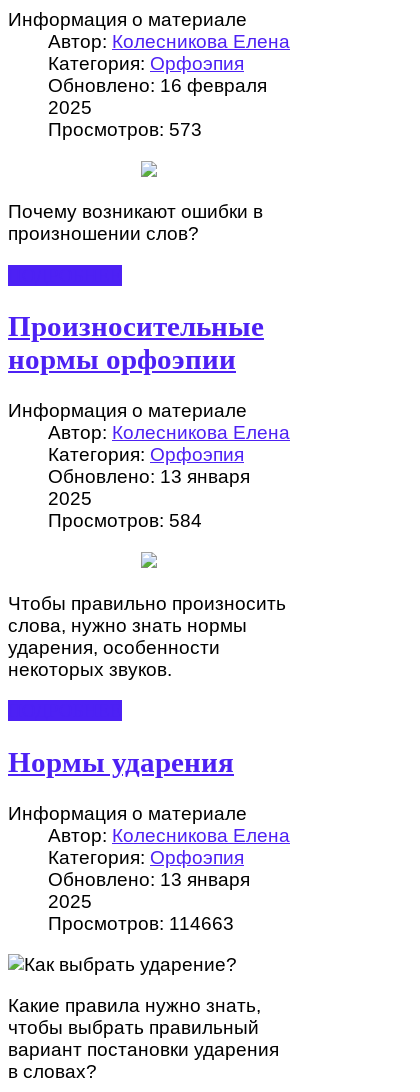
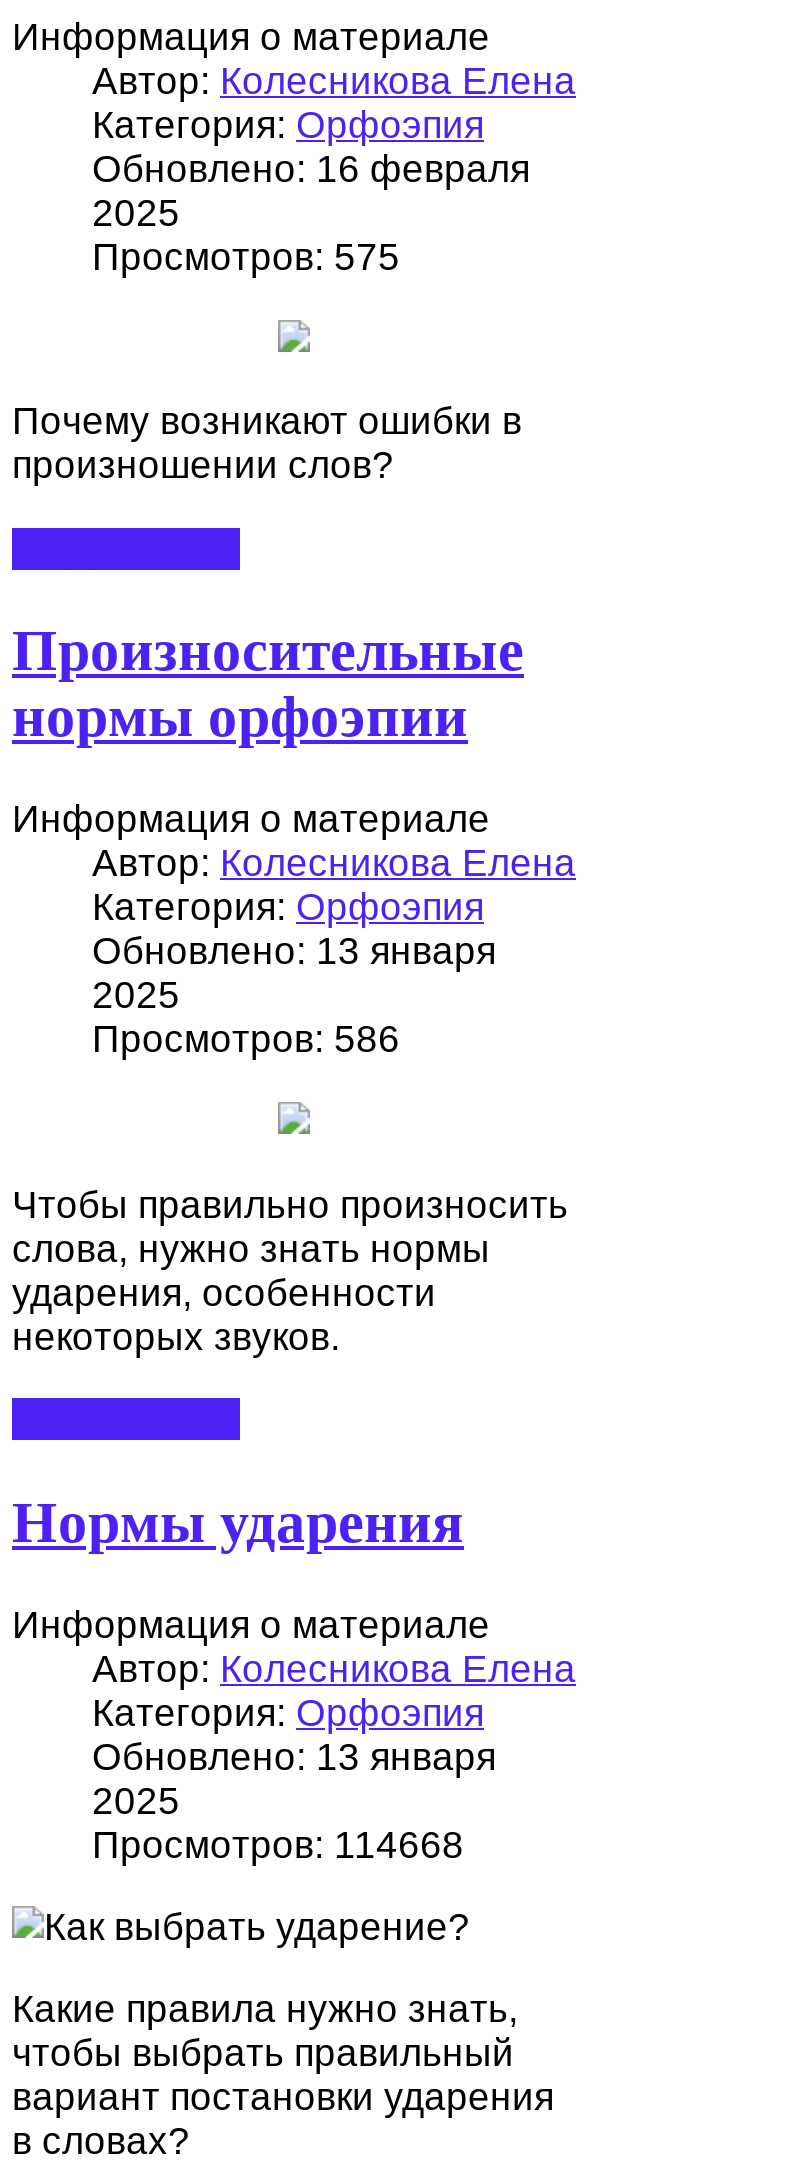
- Просмотров: 573
+ Просмотров: 575

- Просмотров: 584
+ Просмотров: 586

- Просмотров: 114663
+ Просмотров: 114668
